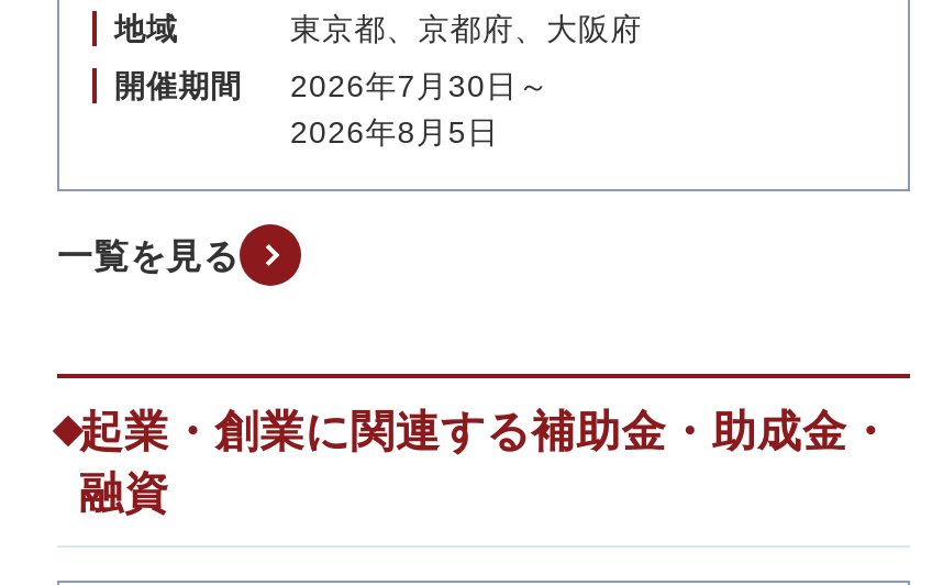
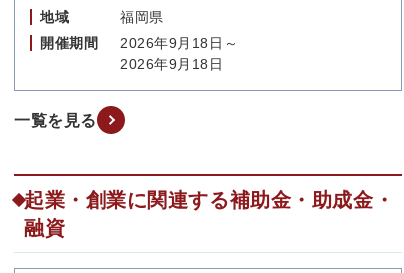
- 東京都、京都府、大阪府
+ 福岡県

- 開催期間 2026年7月30日～
+ 開催期間 2026年9月18日～

- 2026年8月5日
+ 2026年9月18日
